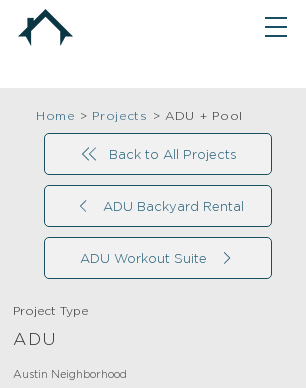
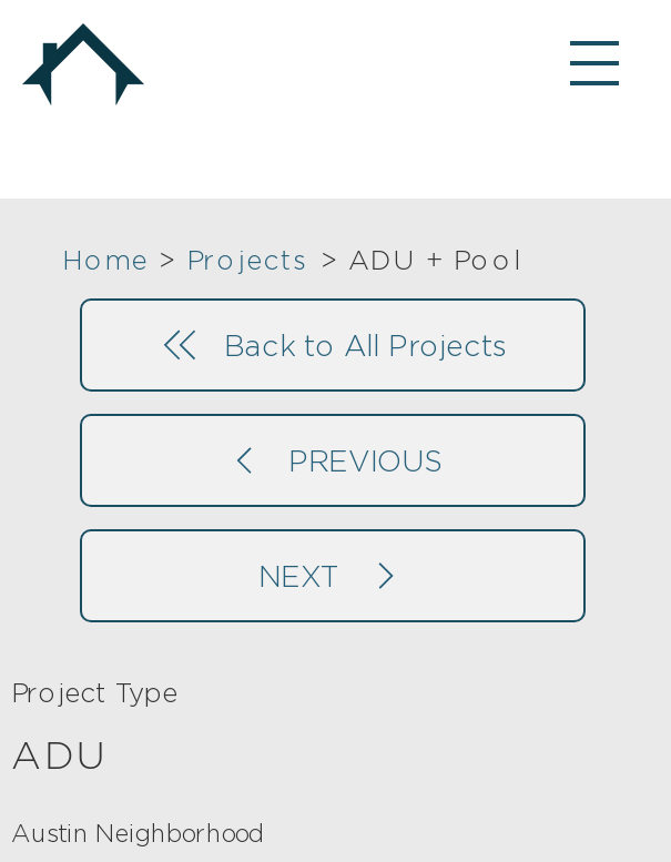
- ADU Backyard Rental
+ PREVIOUS

- ADU Workout Suite
+ NEXT
